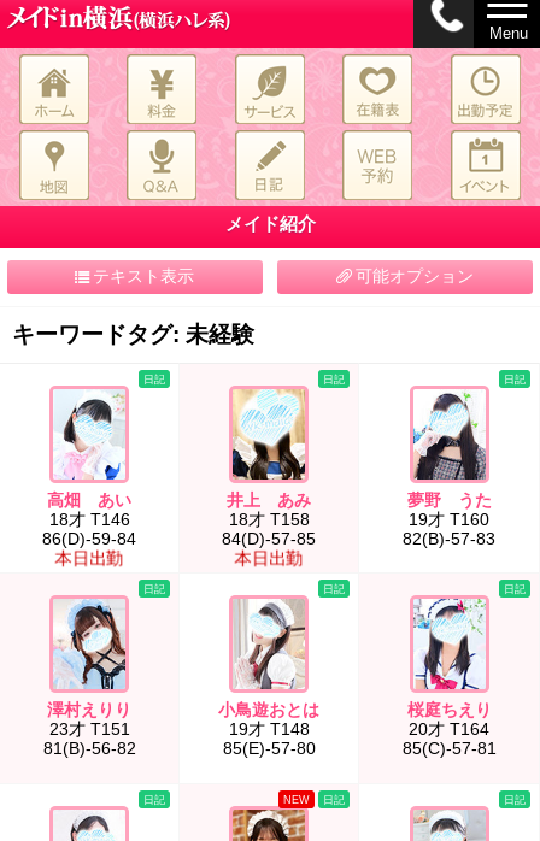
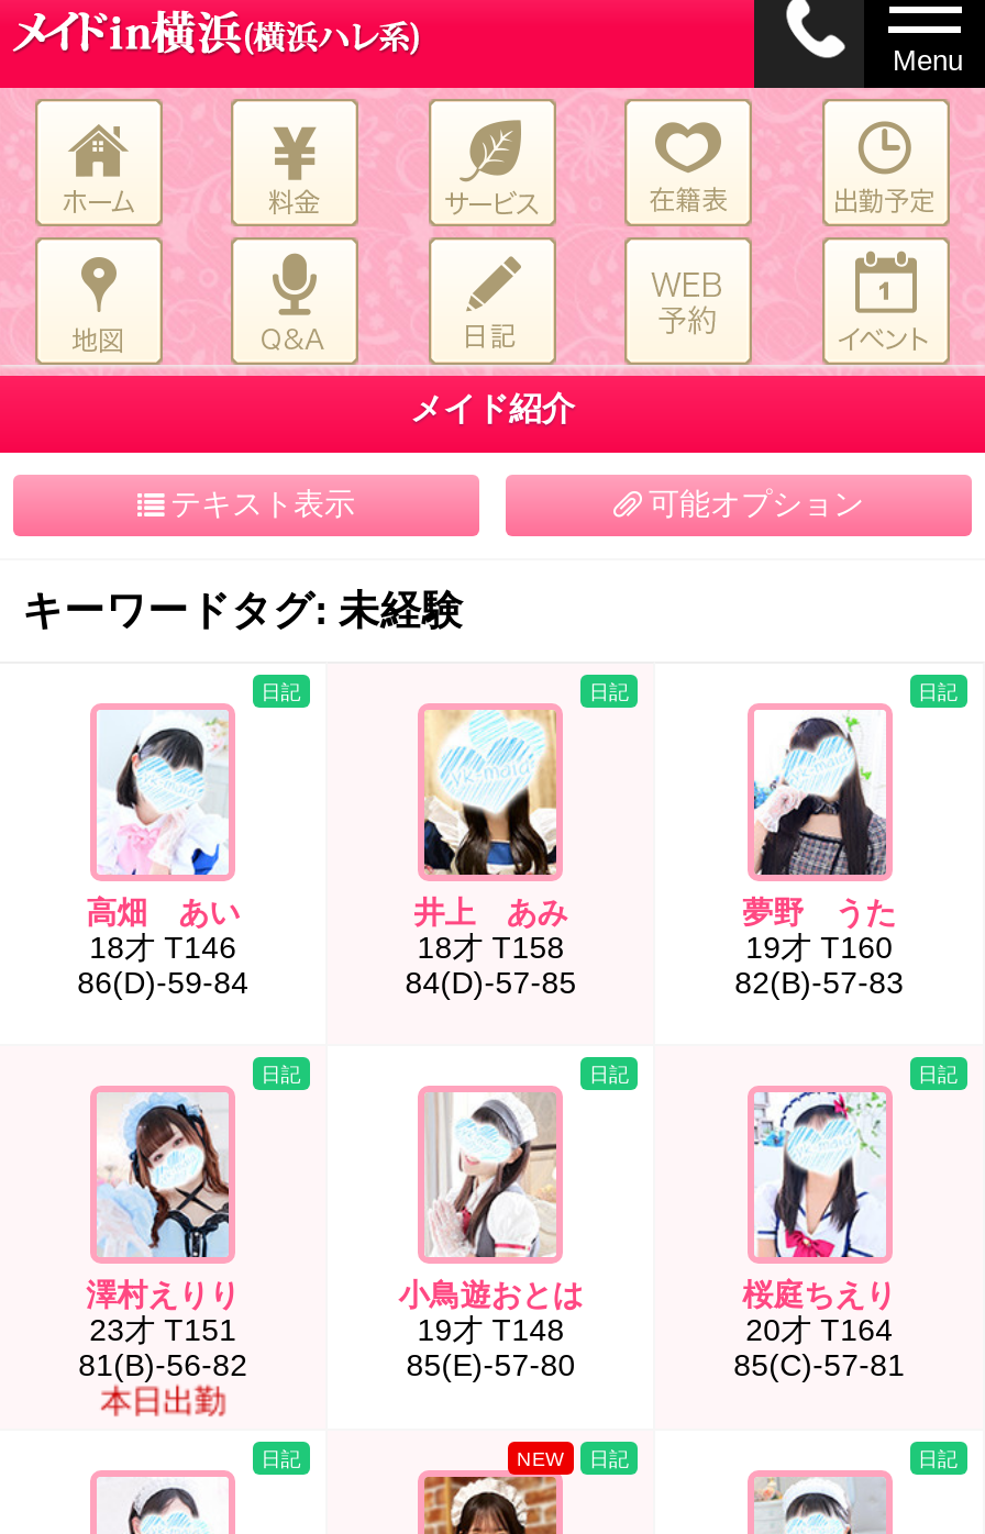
- 本日出勤

- 本日出勤

+ 本日出勤
